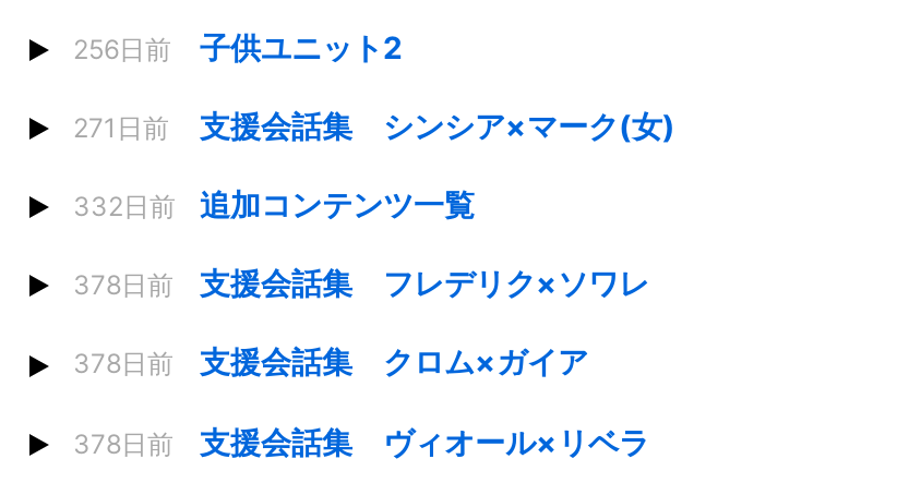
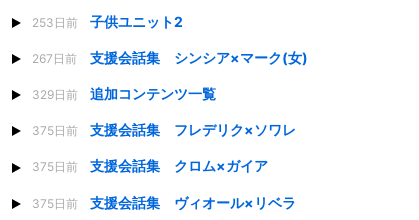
- 256日前 子供ユニット2
+ 253日前 子供ユニット2

- 271日前 支援会話集 シンシア×マーク(女)
+ 267日前 支援会話集 シンシア×マーク(女)

- 332日前 追加コンテンツ一覧
+ 329日前 追加コンテンツ一覧

- 378日前 支援会話集 フレデリク×ソワレ
+ 375日前 支援会話集 フレデリク×ソワレ

- 378日前 支援会話集 クロム×ガイア
+ 375日前 支援会話集 クロム×ガイア

- 378日前 支援会話集 ヴィオール×リベラ
+ 375日前 支援会話集 ヴィオール×リベラ
